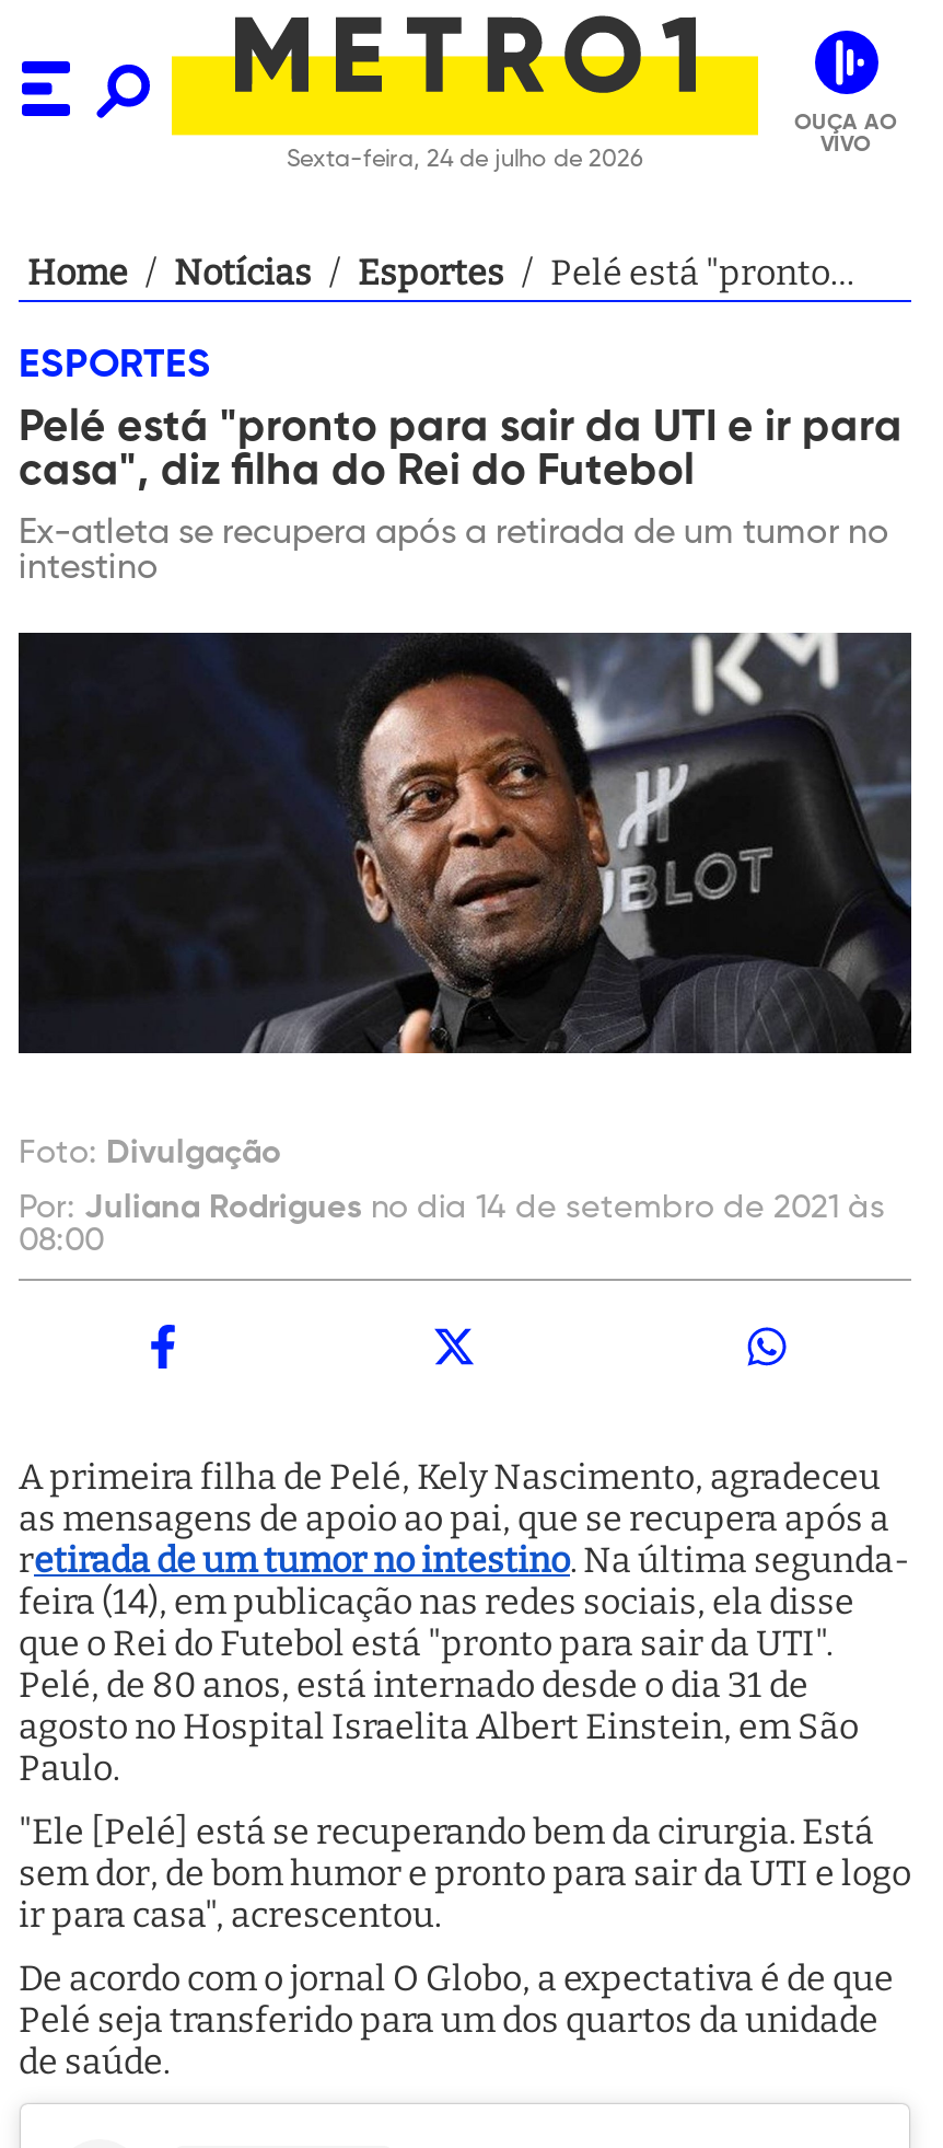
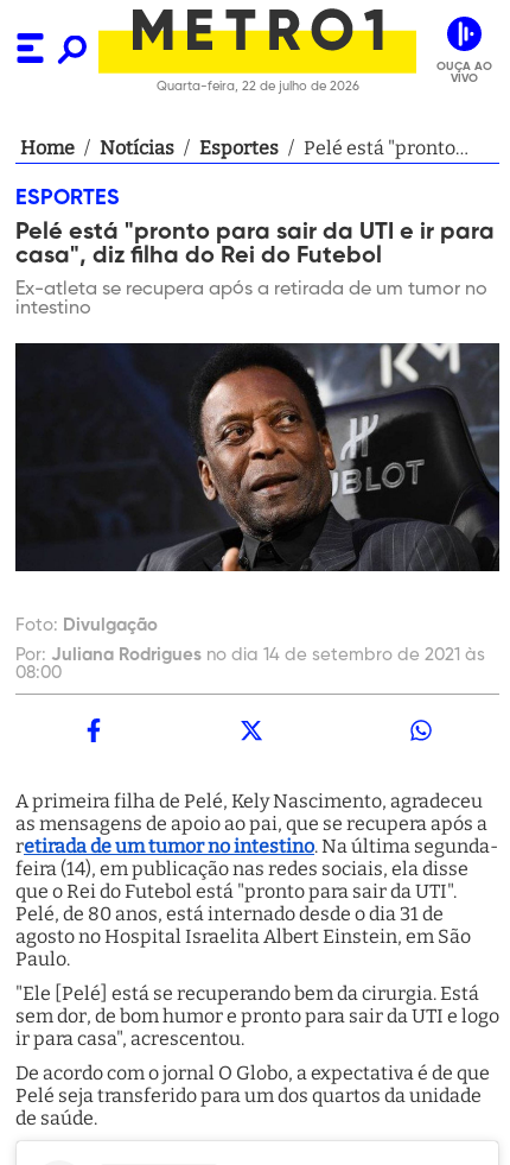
- Sexta-feira, 24 de julho de 2026
+ Quarta-feira, 22 de julho de 2026
